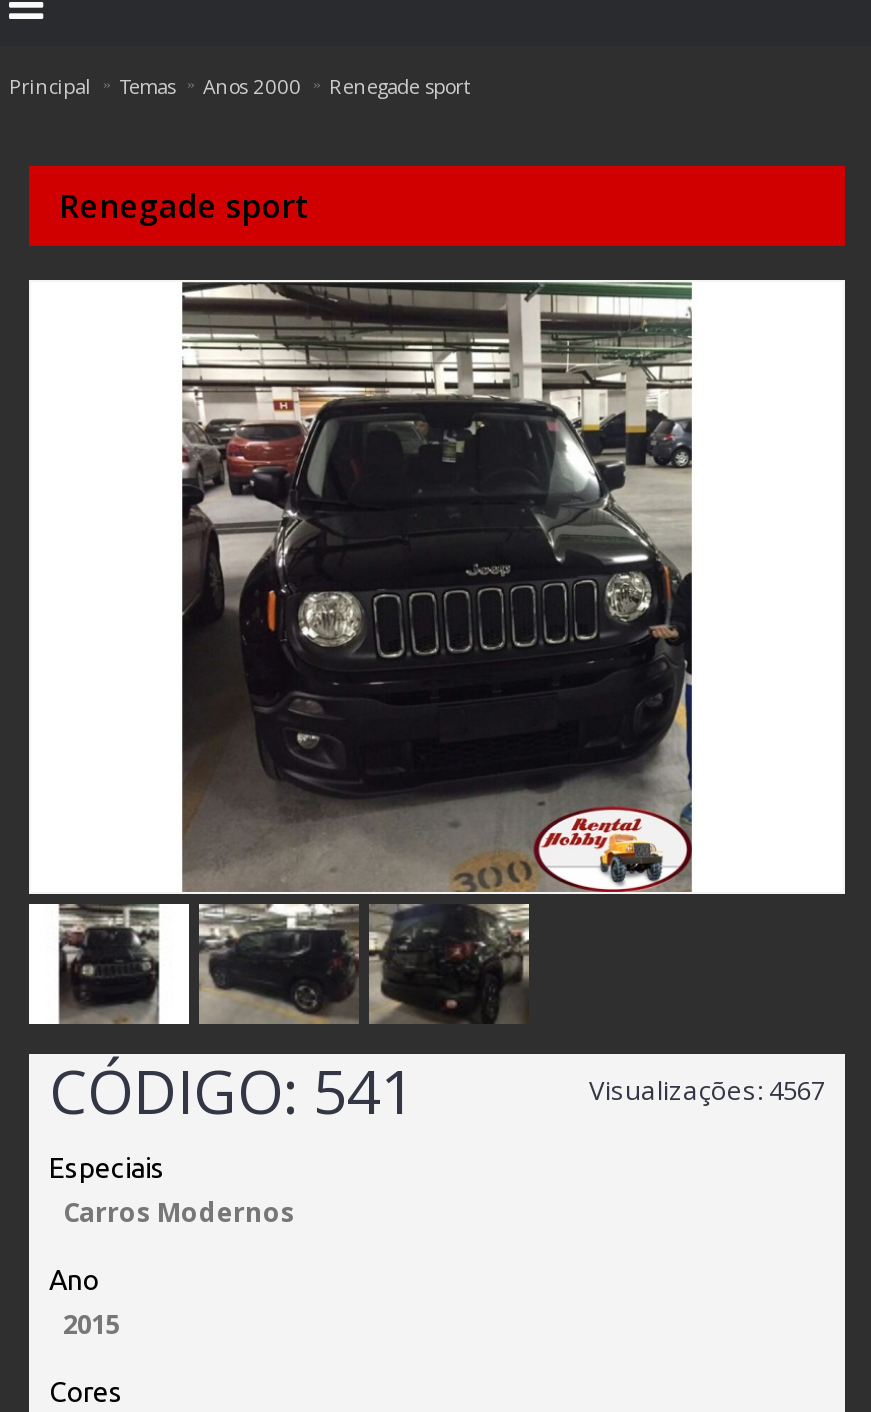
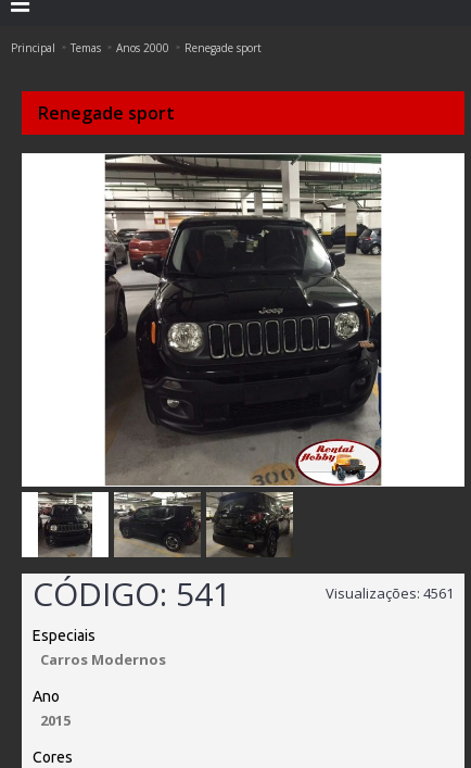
- Visualizações: 4567
+ Visualizações: 4561
